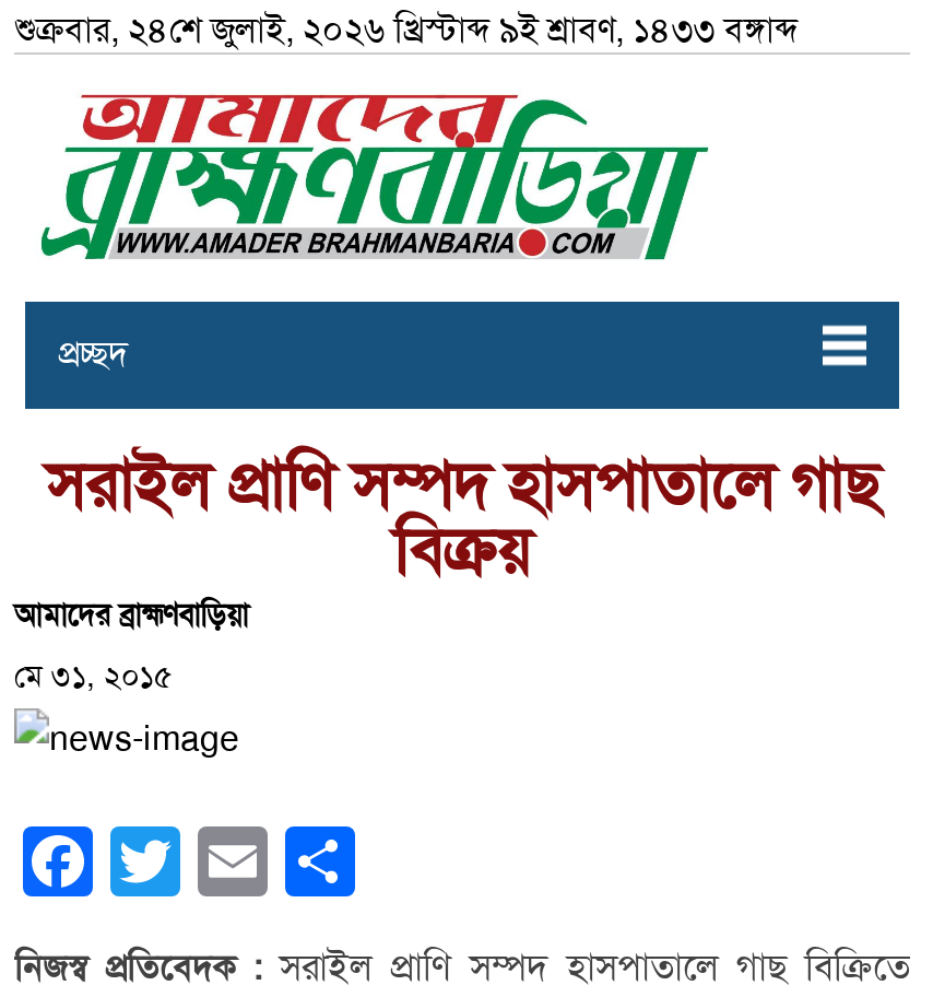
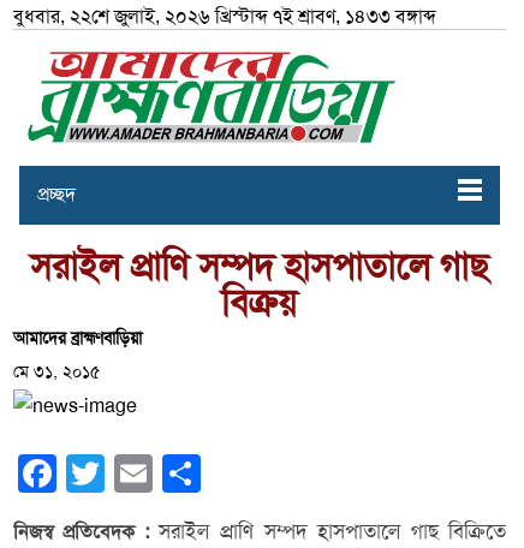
- শুক্রবার, ২৪শে জুলাই, ২০২৬ খ্রিস্টাব্দ ৯ই শ্রাবণ, ১৪৩৩ বঙ্গাব্দ
+ বুধবার, ২২শে জুলাই, ২০২৬ খ্রিস্টাব্দ ৭ই শ্রাবণ, ১৪৩৩ বঙ্গাব্দ
